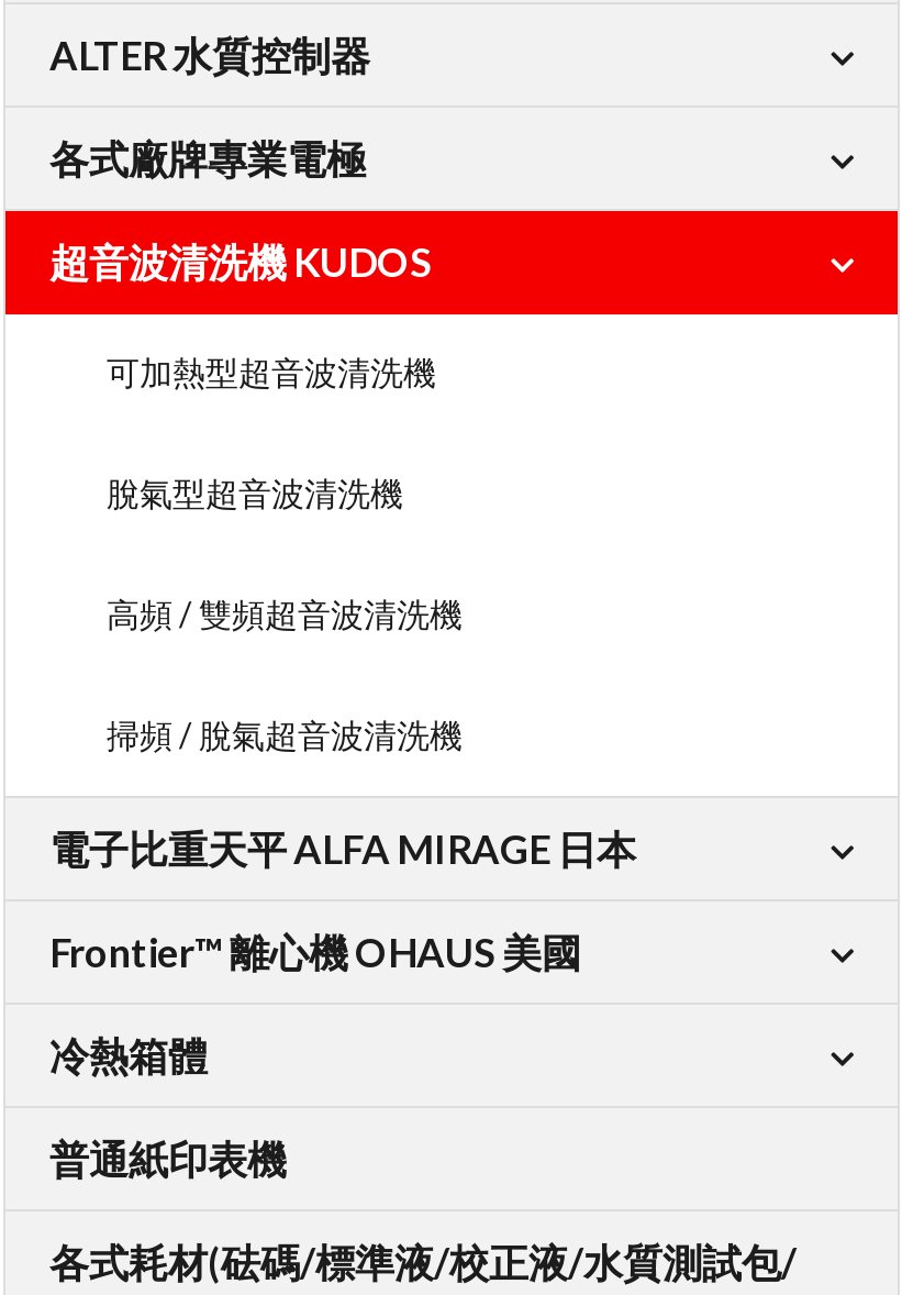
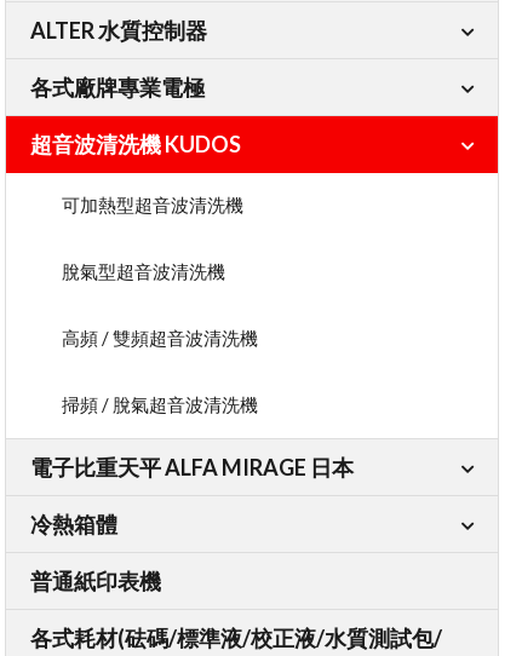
- Frontier™ 離心機 OHAUS 美國
